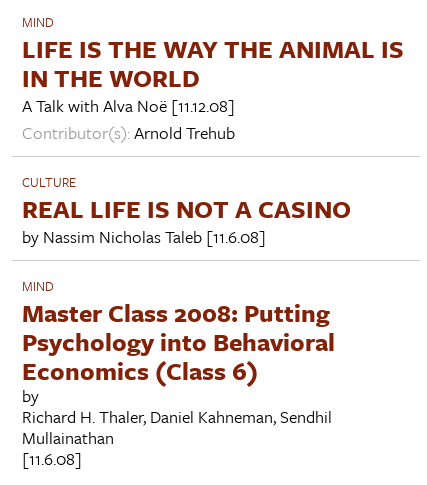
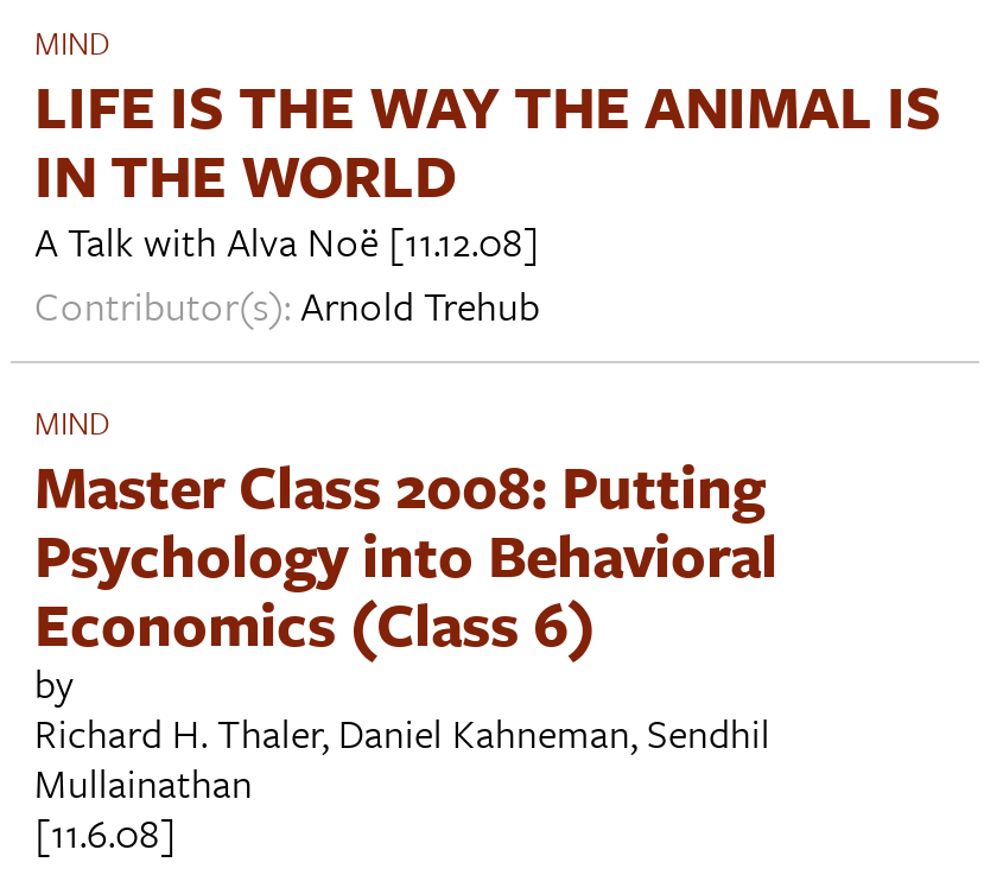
- CULTURE
- REAL LIFE IS NOT A CASINO
- by Nassim Nicholas Taleb [11.6.08]
